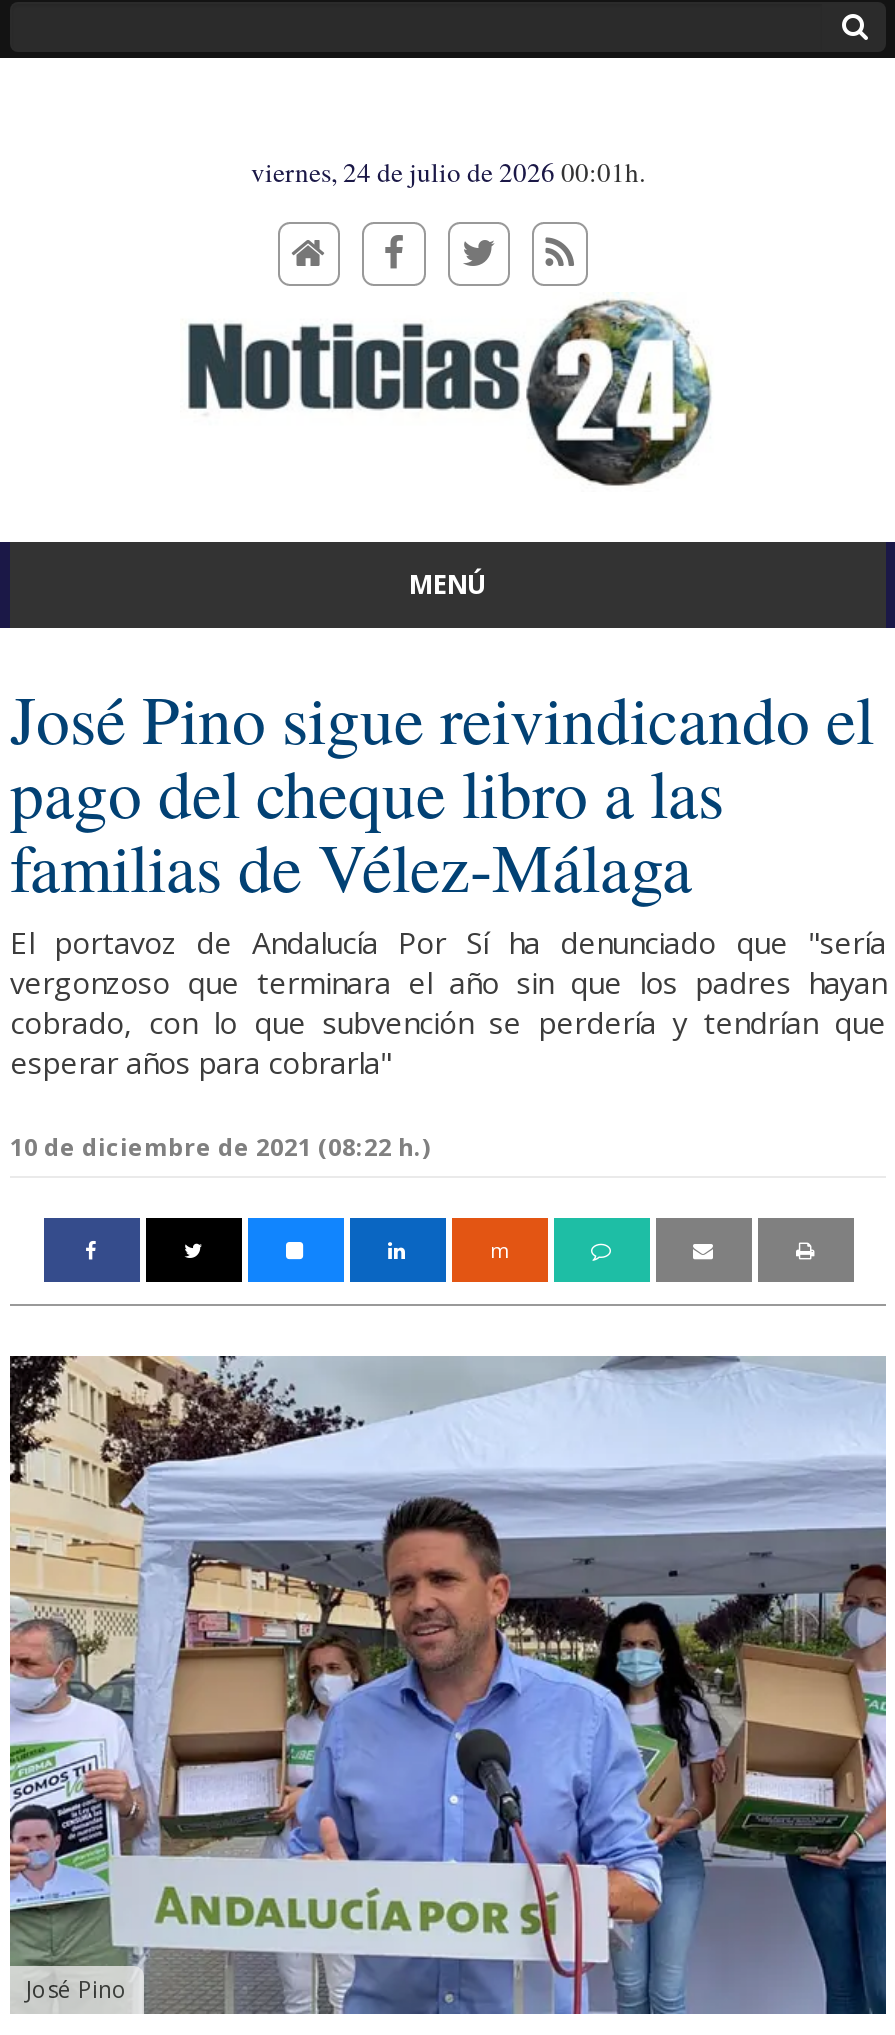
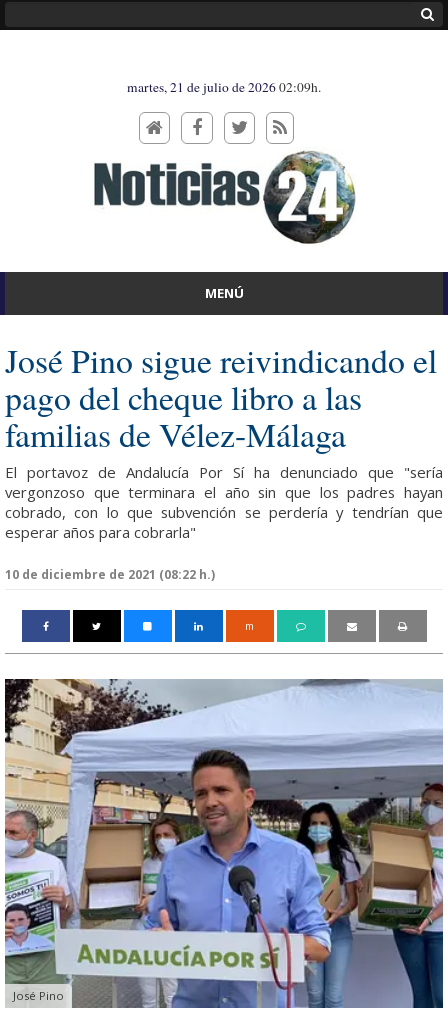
- viernes, 24 de julio de 2026 00:01h.
+ martes, 21 de julio de 2026 02:09h.
